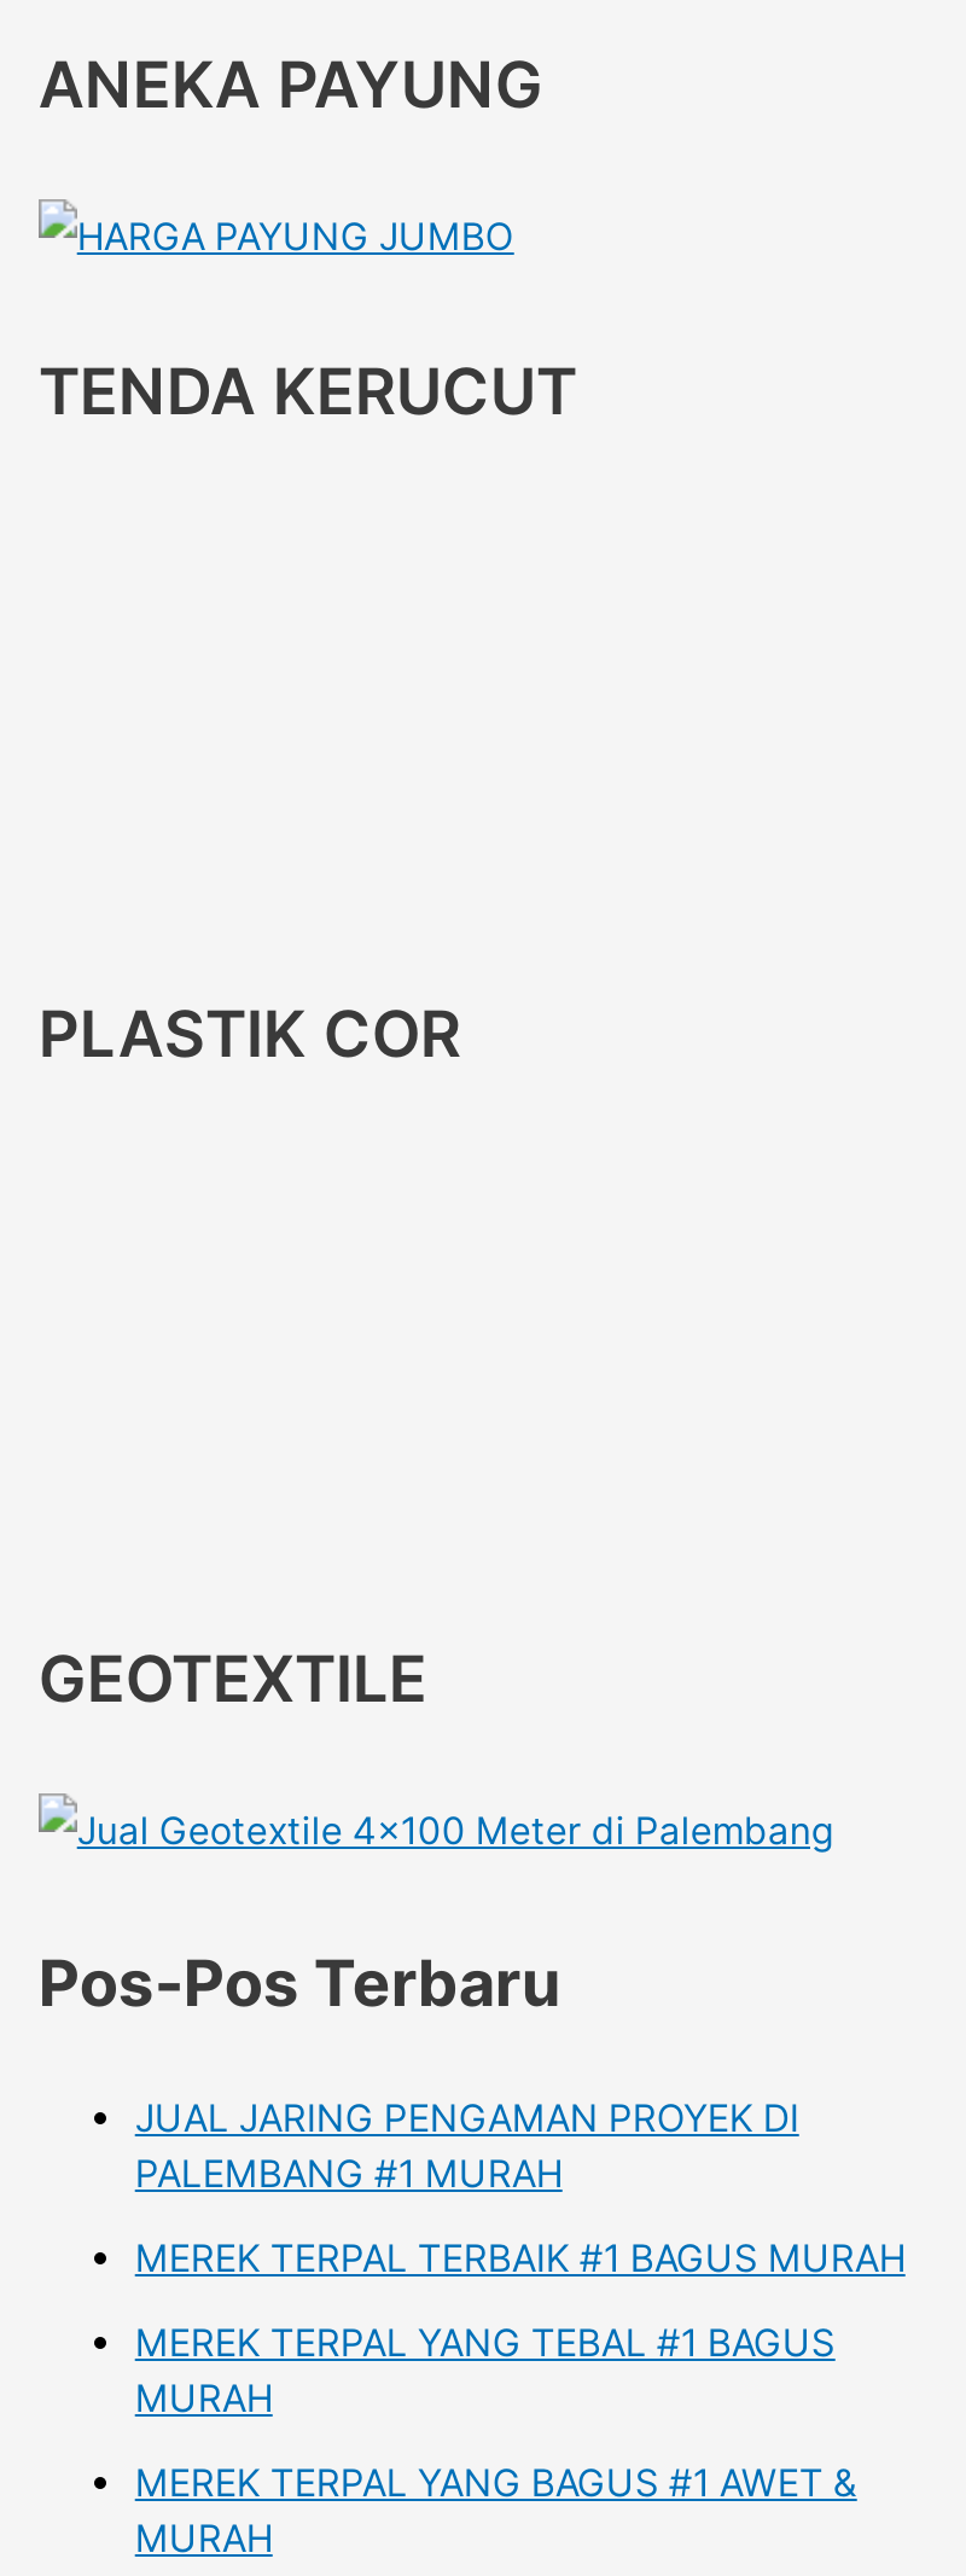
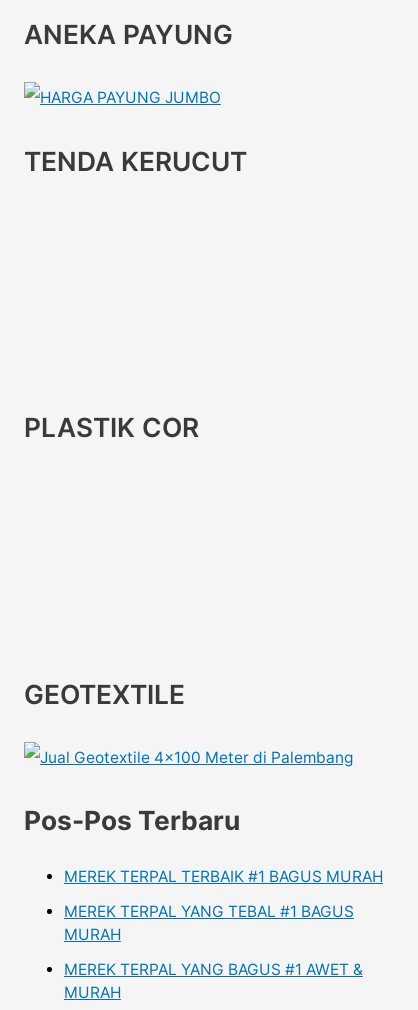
- JUAL JARING PENGAMAN PROYEK DI
- PALEMBANG #1 MURAH
